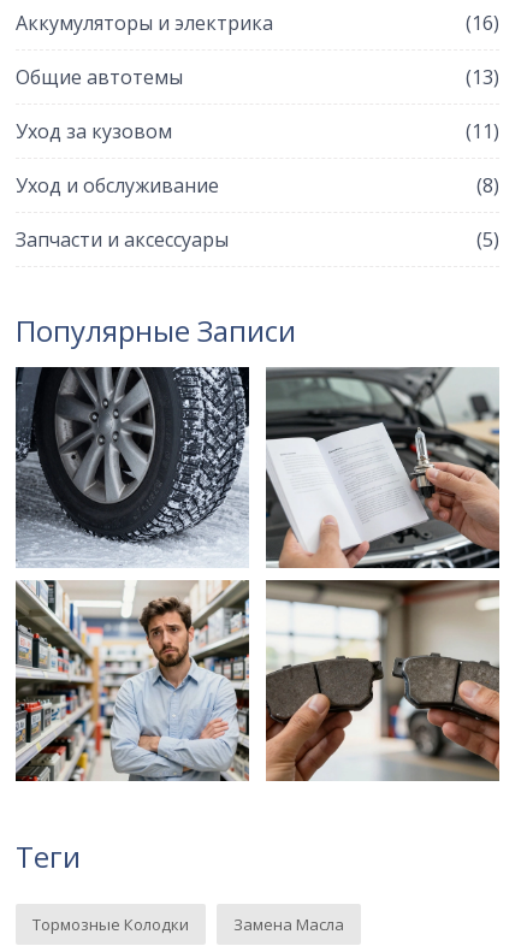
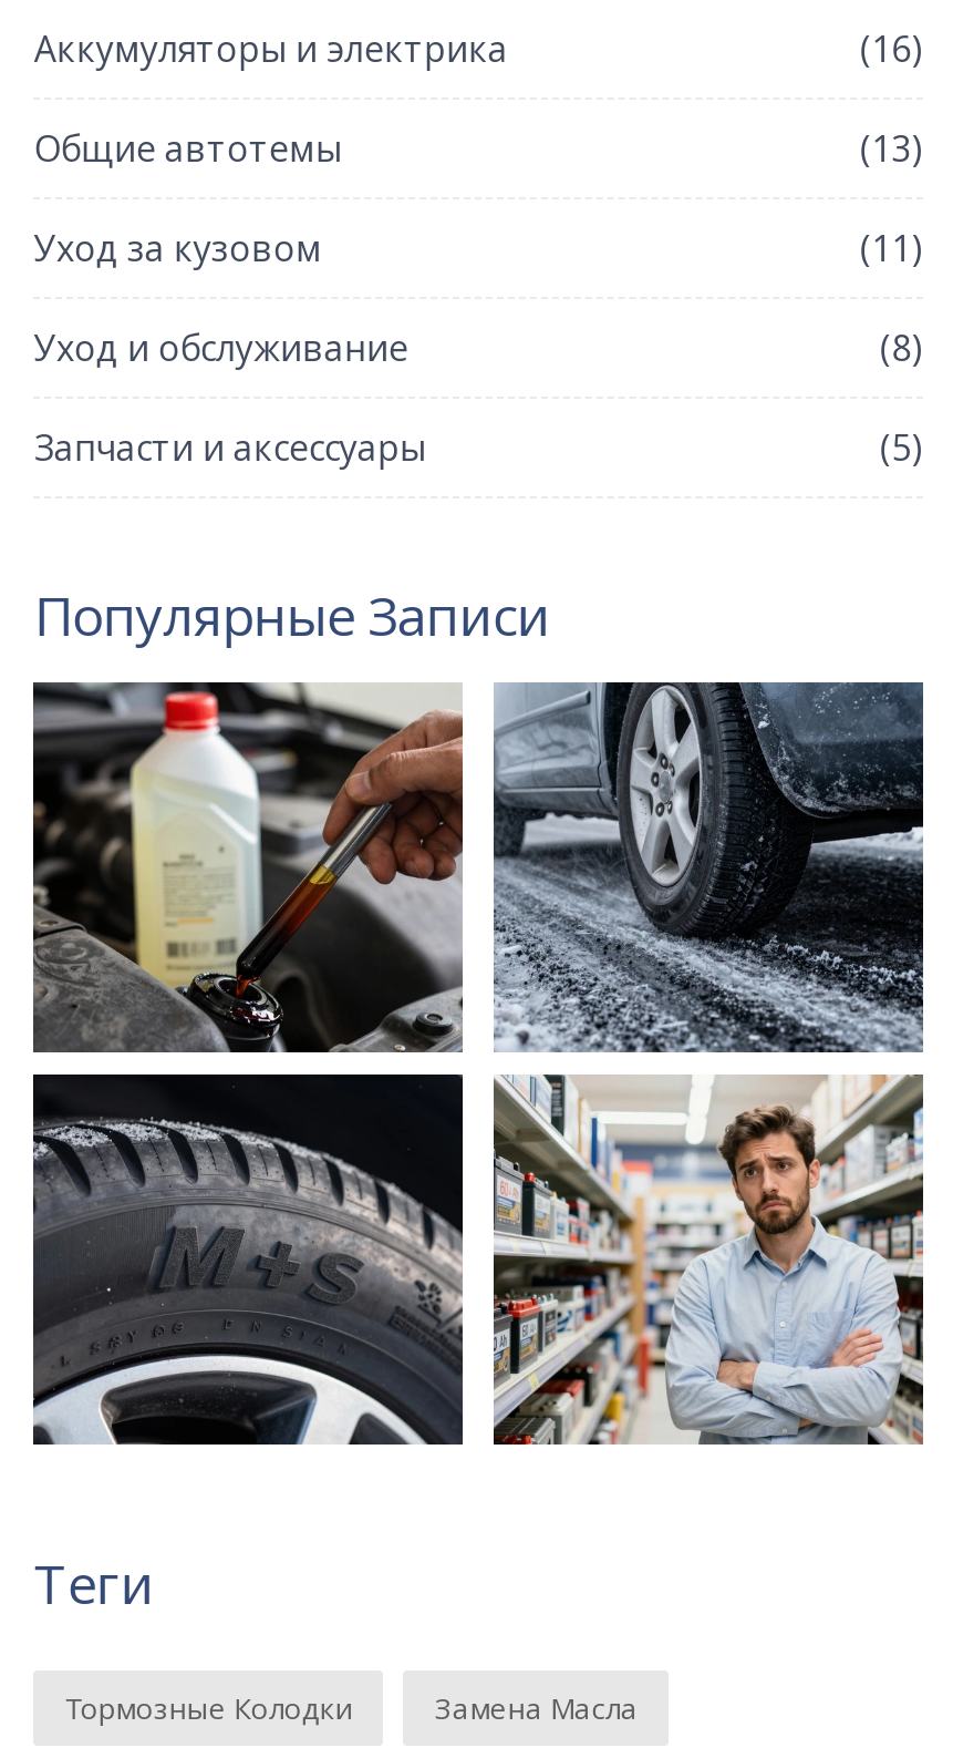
- [image]
+ [image]

- [image]
+ [image]

- [image]
+ [image]

- [image]
+ [image]
